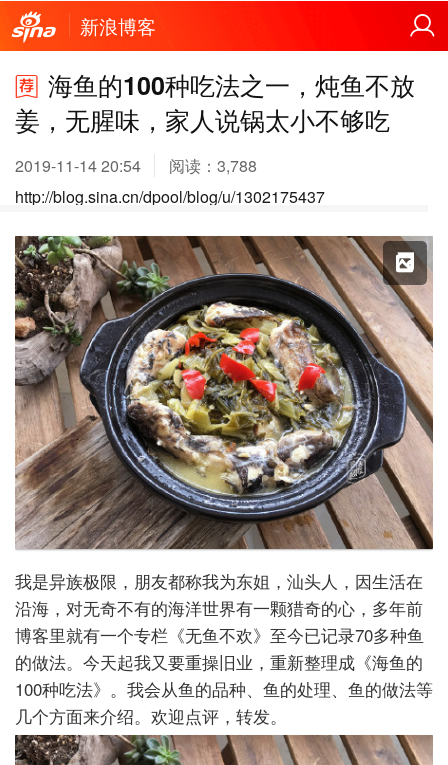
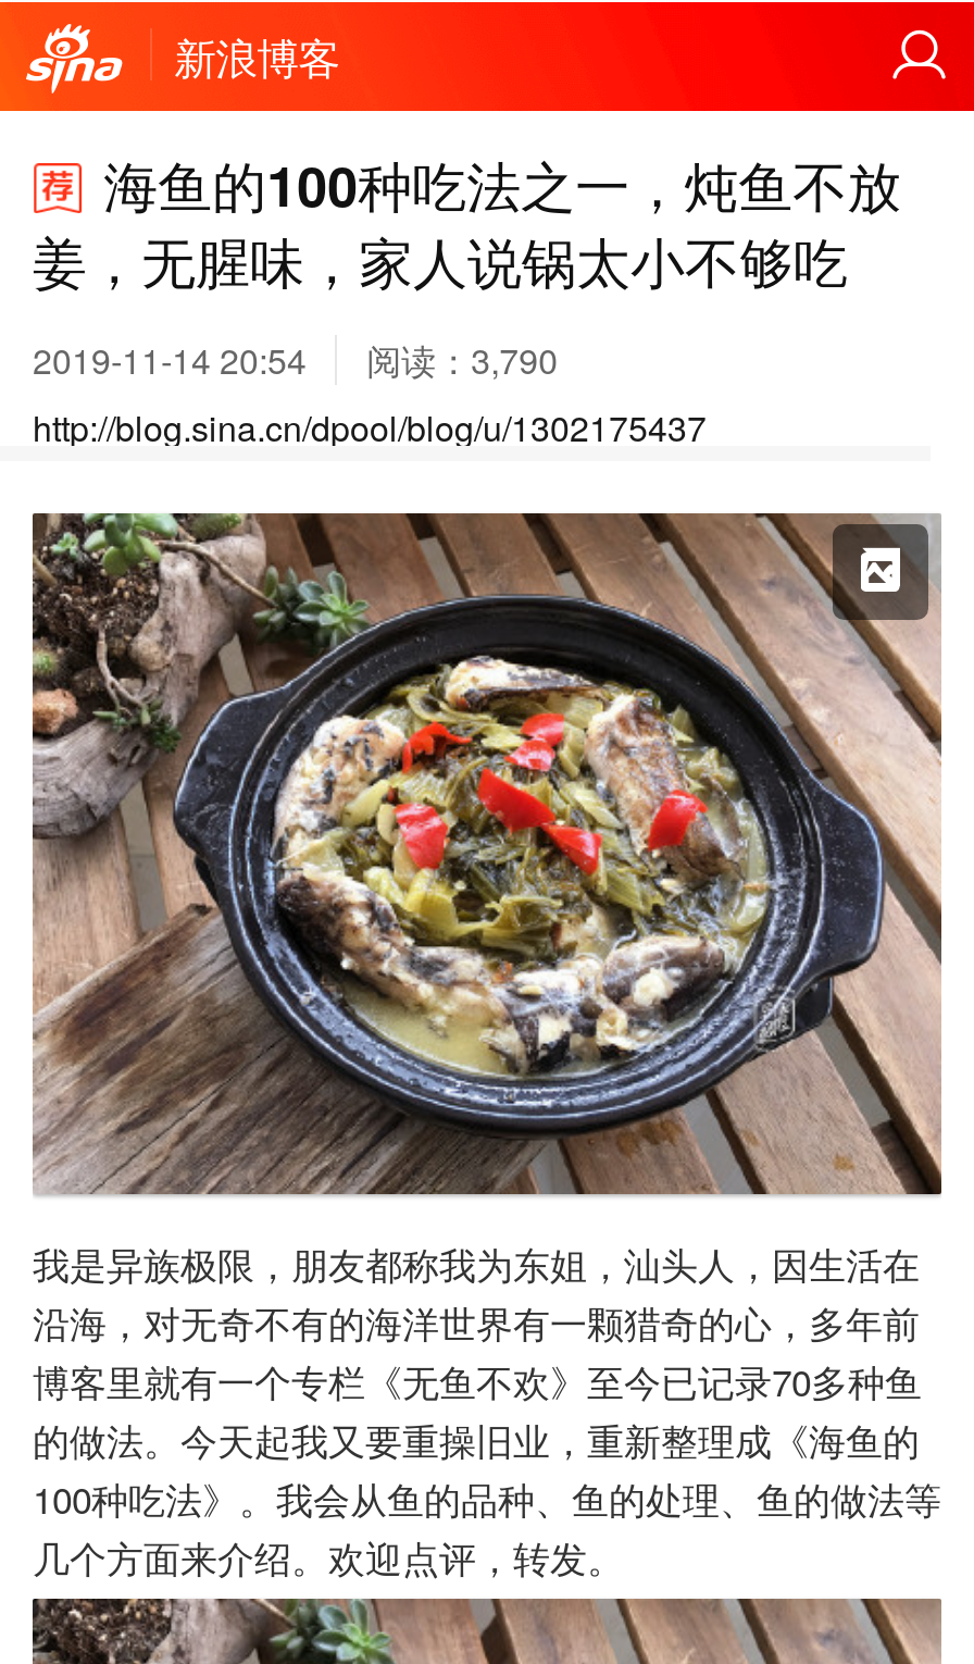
- 2019-11-14 20:54 阅读：3,788
+ 2019-11-14 20:54 阅读：3,790
